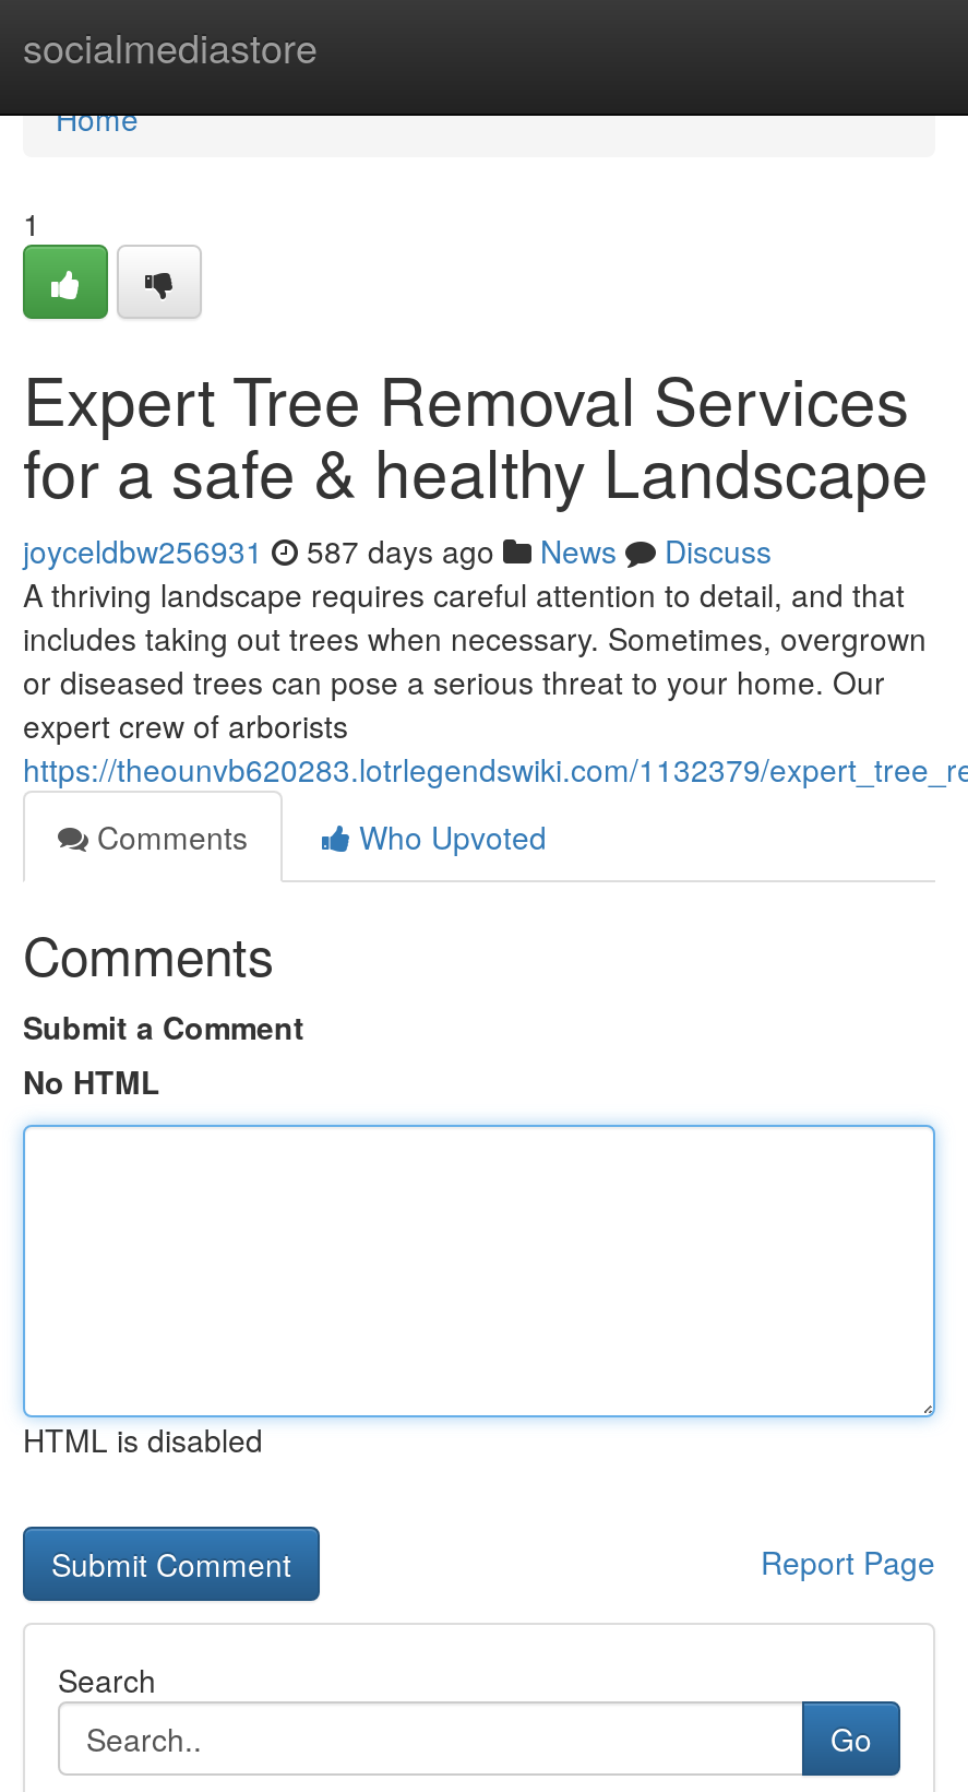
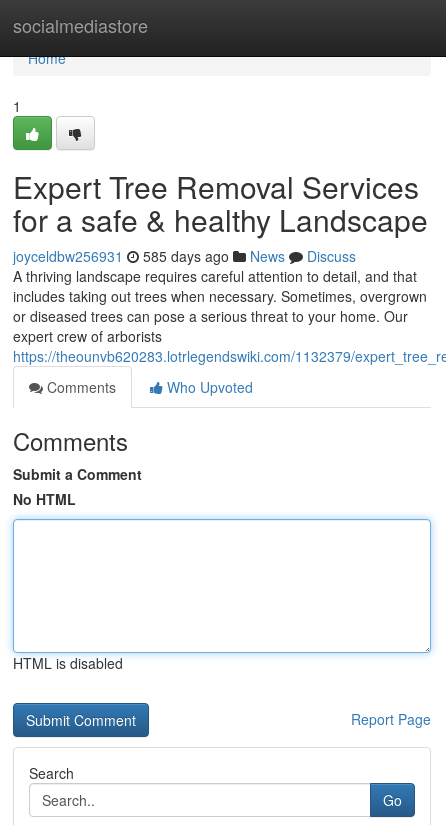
- joyceldbw256931 587 days ago News Discuss
+ joyceldbw256931 585 days ago News Discuss
